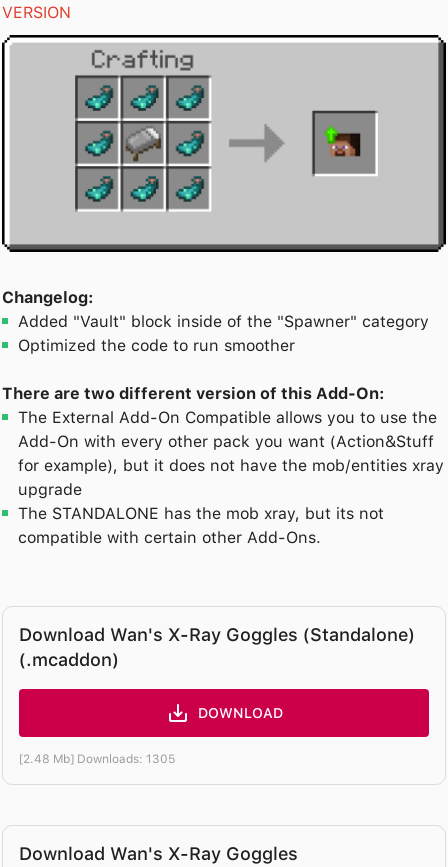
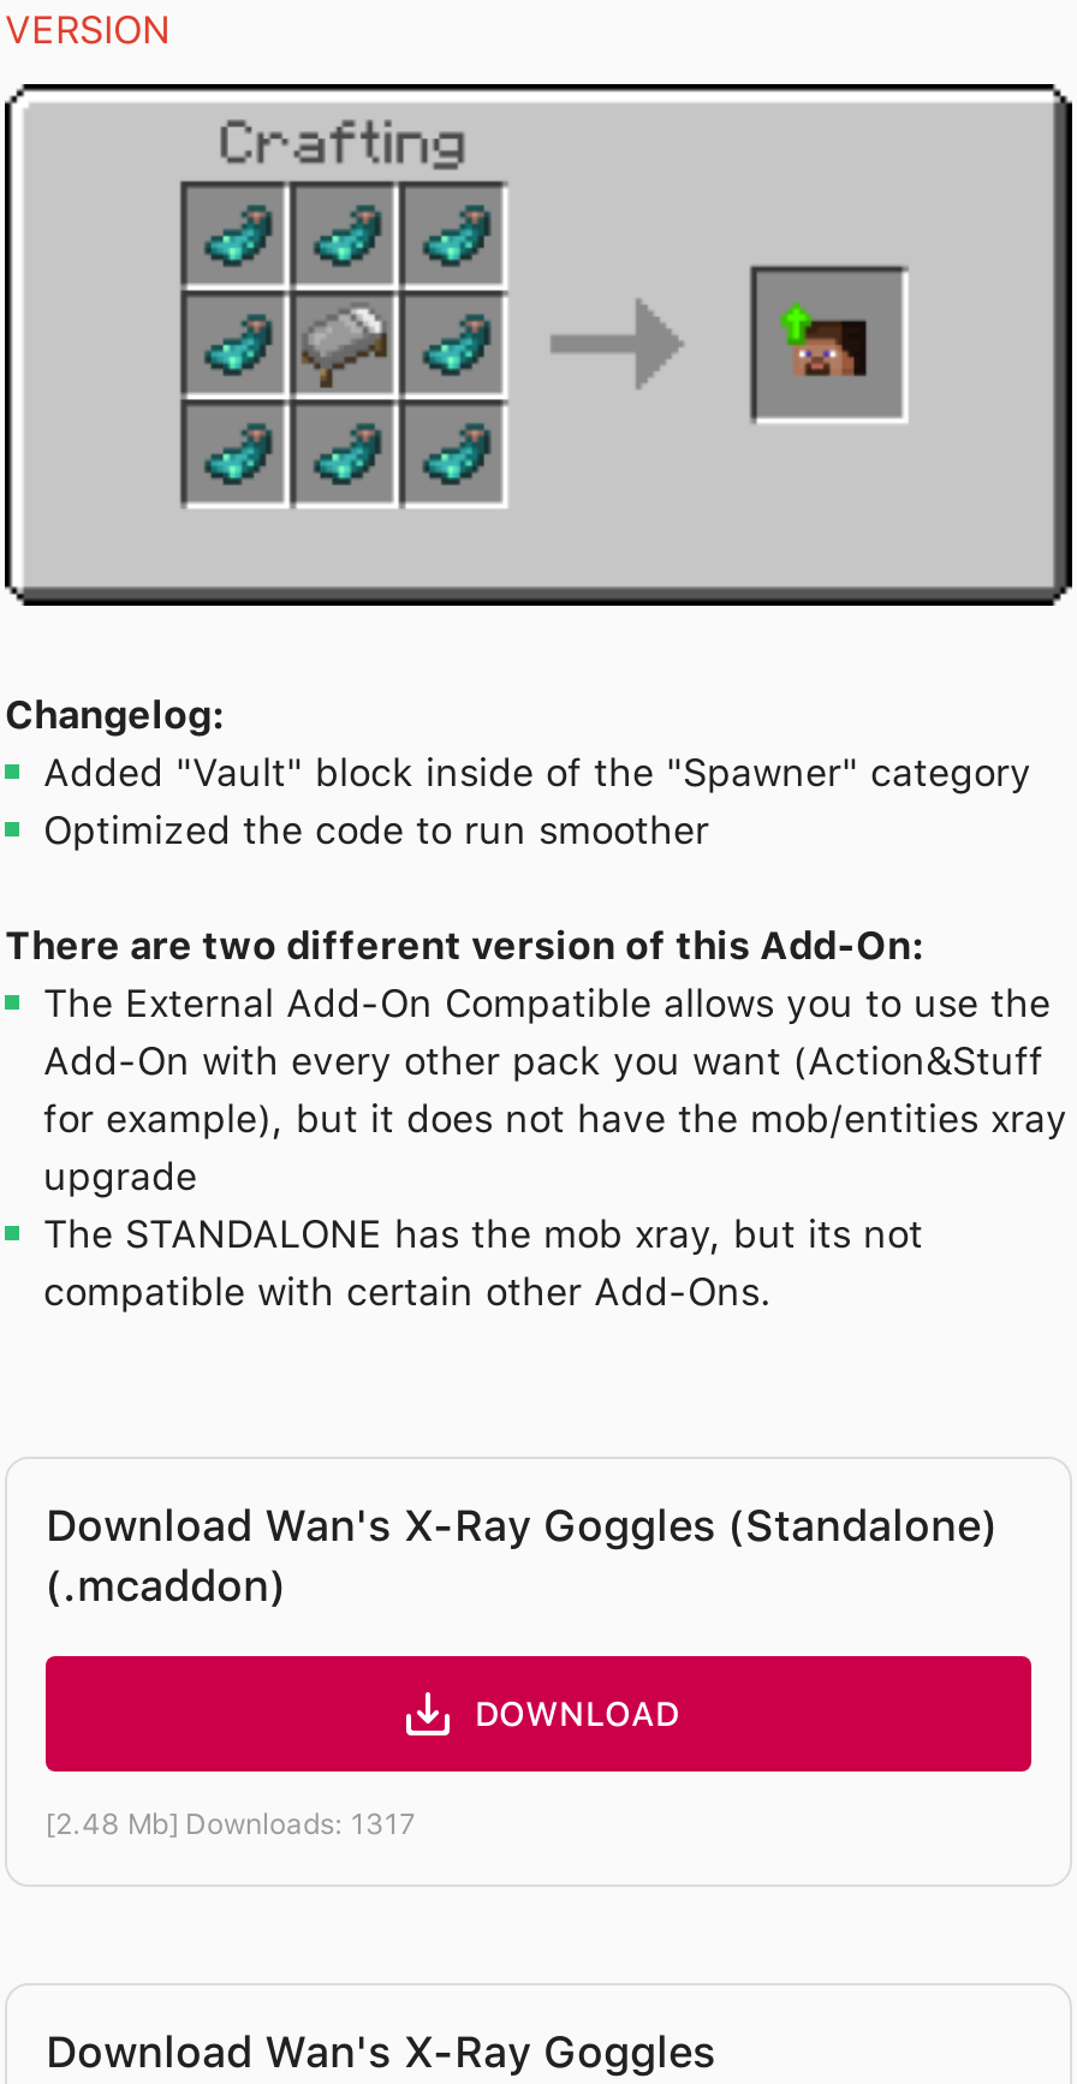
- [2.48 Mb] Downloads: 1305
+ [2.48 Mb] Downloads: 1317
